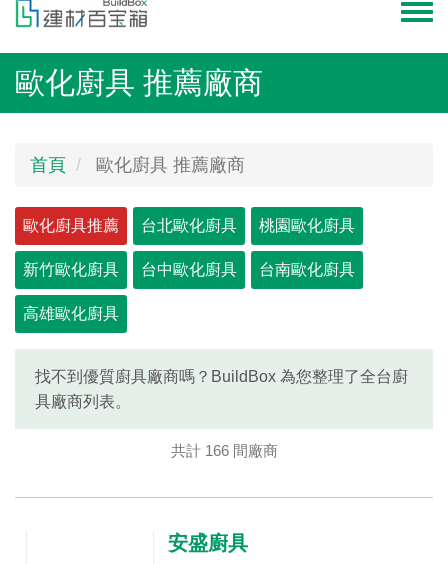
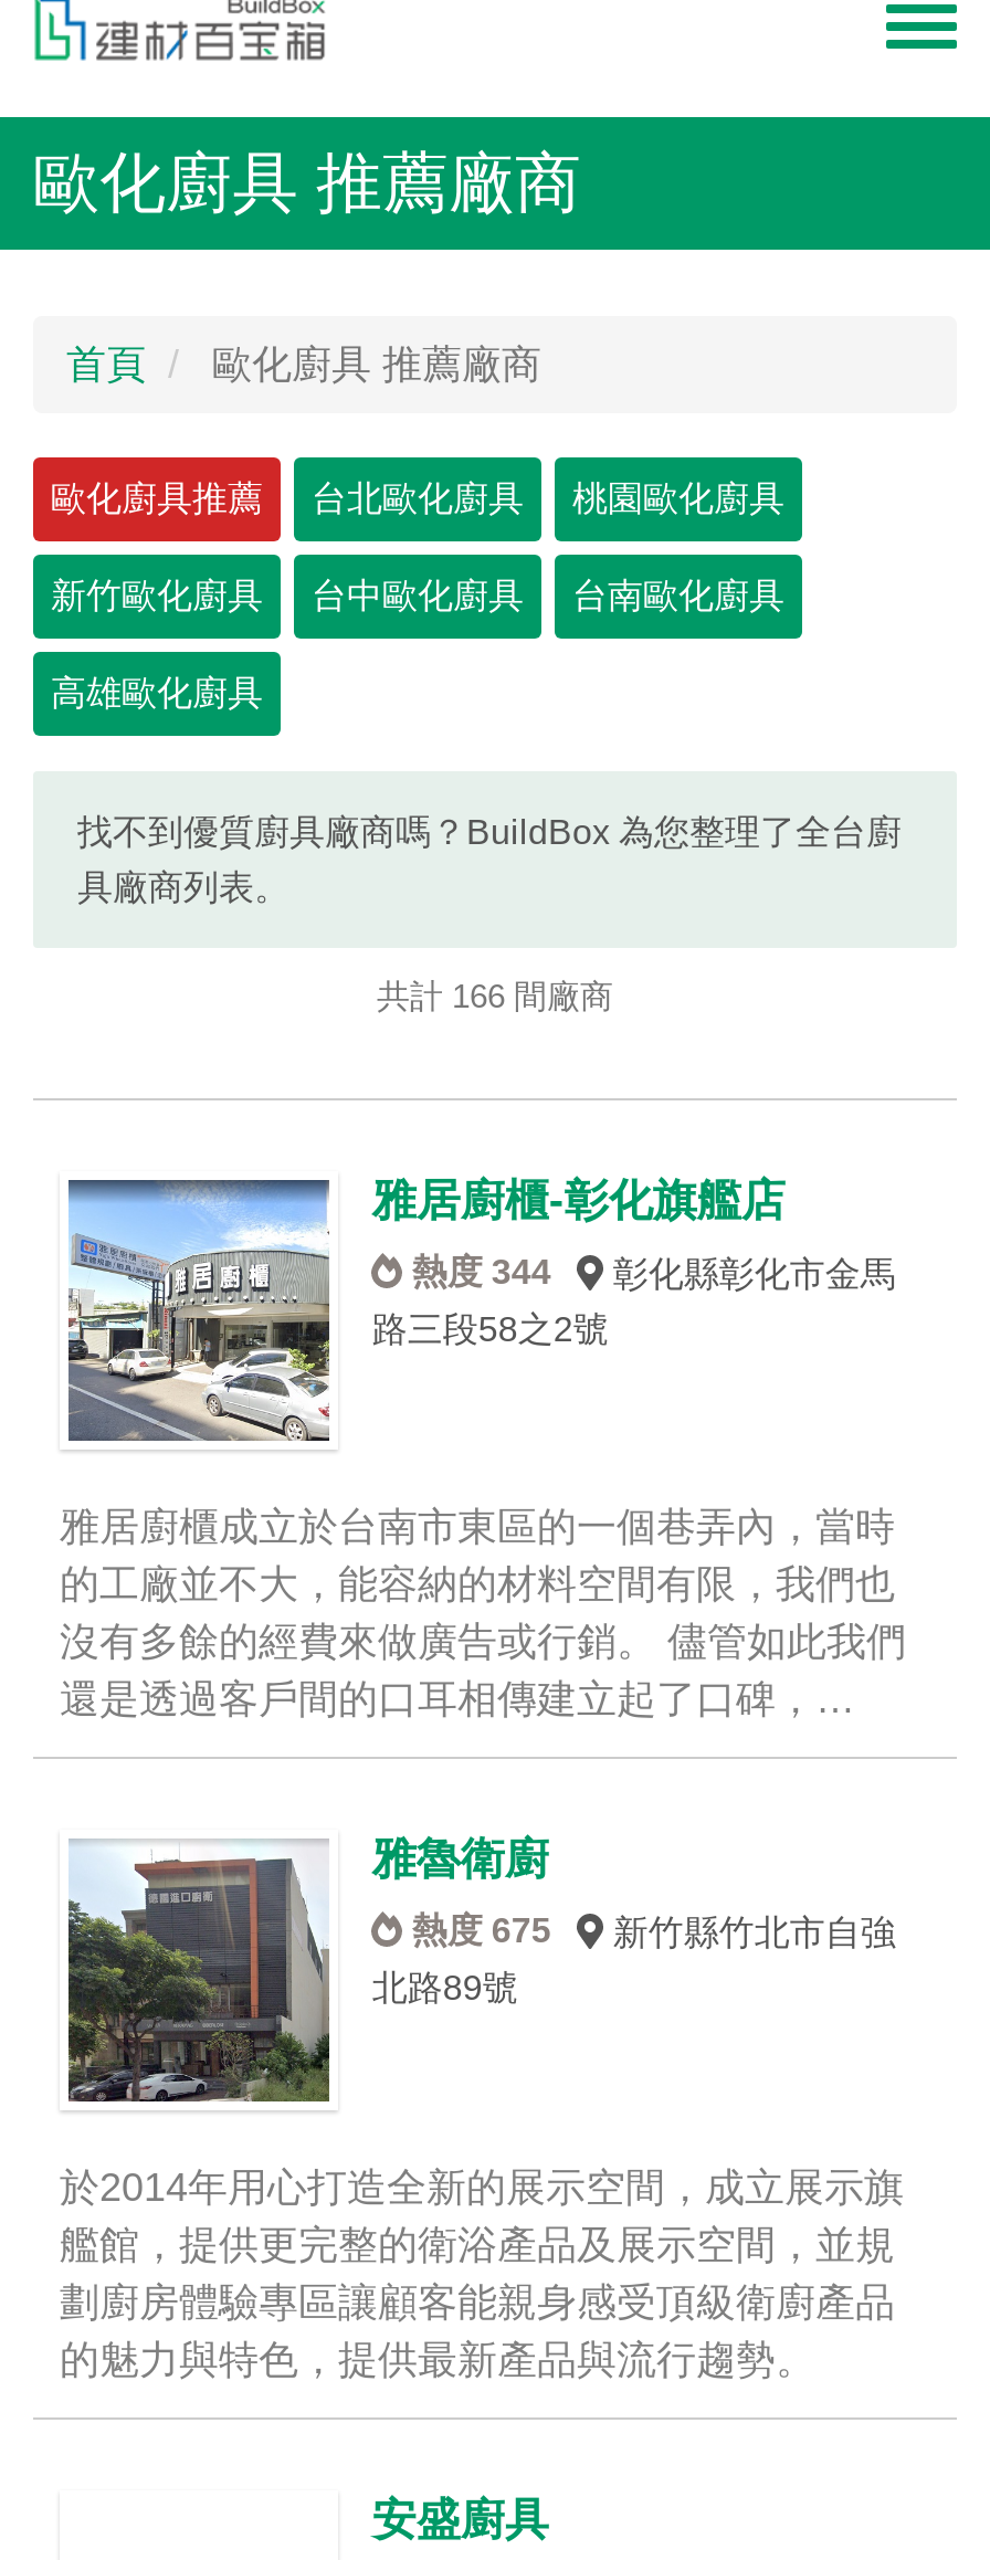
+ [image]
+ 雅居廚櫃成立於台南市東區的一個巷弄內，當時
+ 的工廠並不大，能容納的材料空間有限，我們也
+ 沒有多餘的經費來做廣告或行銷。 儘管如此我們
+ 還是透過客戶間的口耳相傳建立起了口碑，…
+ 雅魯衛廚
+ 熱度 675
+ 新竹縣竹北市自強
+ 北路89號

+ 於2014年用心打造全新的展示空間，成立展示旗
+ 艦館，提供更完整的衛浴產品及展示空間，並規
+ 劃廚房體驗專區讓顧客能親身感受頂級衛廚產品
+ 的魅力與特色，提供最新產品與流行趨勢。

+ [image]
+ 雅居廚櫃-彰化旗艦店
+ 熱度 344
+ 彰化縣彰化市金馬
+ 路三段58之2號
